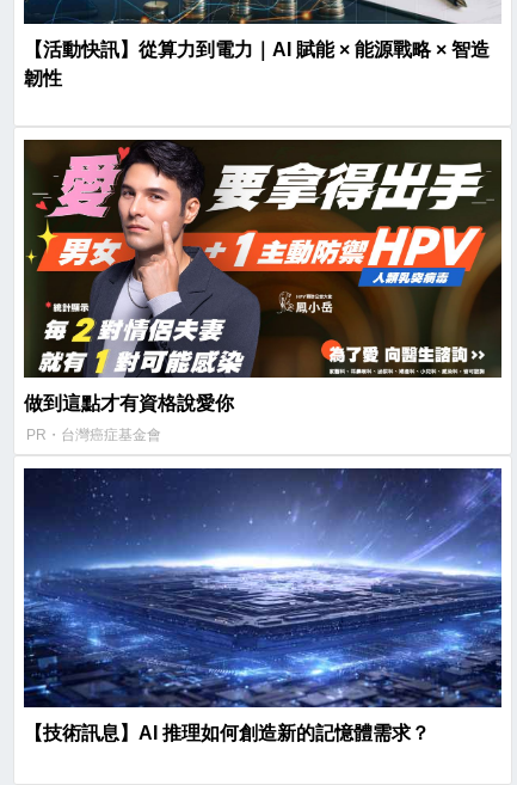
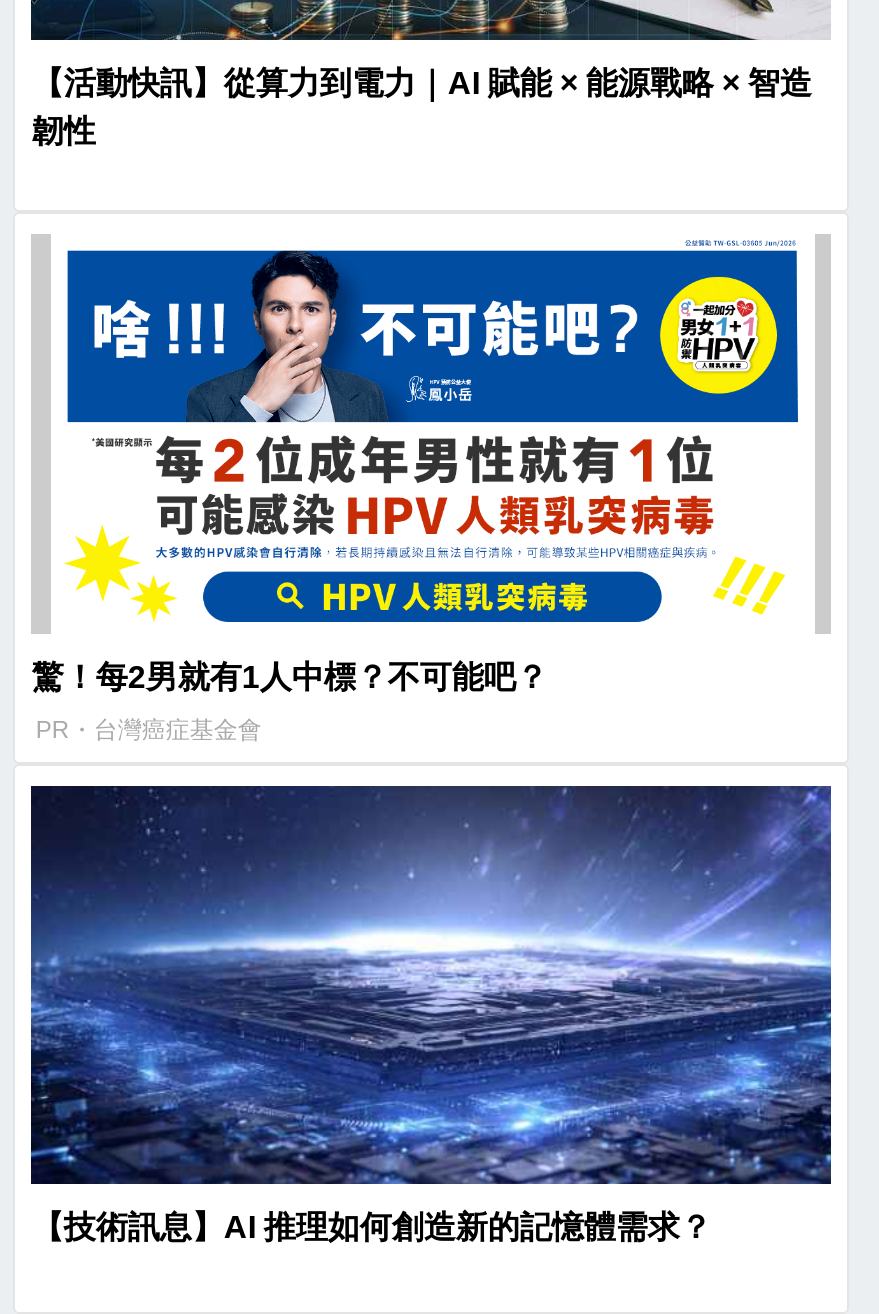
- [image]
- 做到這點才有資格說愛你
+ [image]
+ 驚！每2男就有1人中標？不可能吧？
